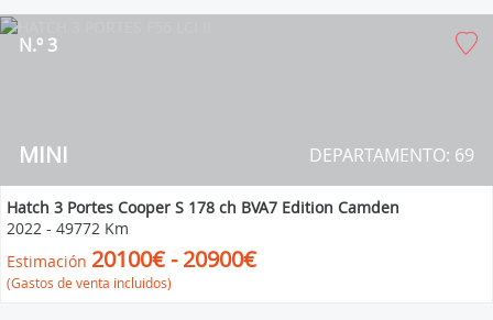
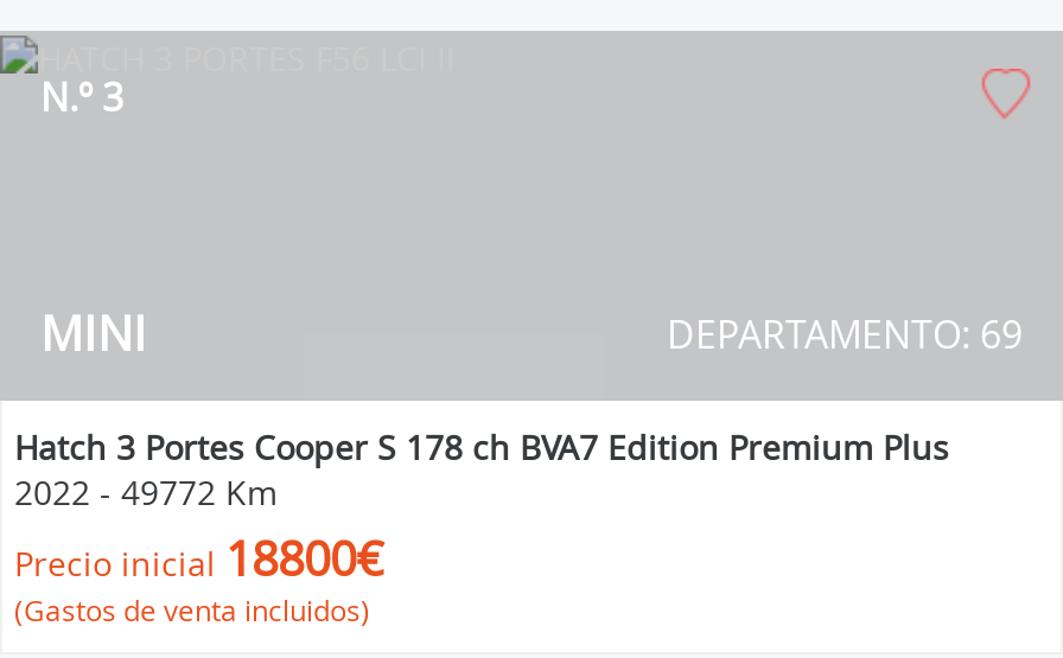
- Hatch 3 Portes Cooper S 178 ch BVA7 Edition Camden
+ Hatch 3 Portes Cooper S 178 ch BVA7 Edition Premium Plus

- Estimación 20100€ - 20900€
+ Precio inicial 18800€
